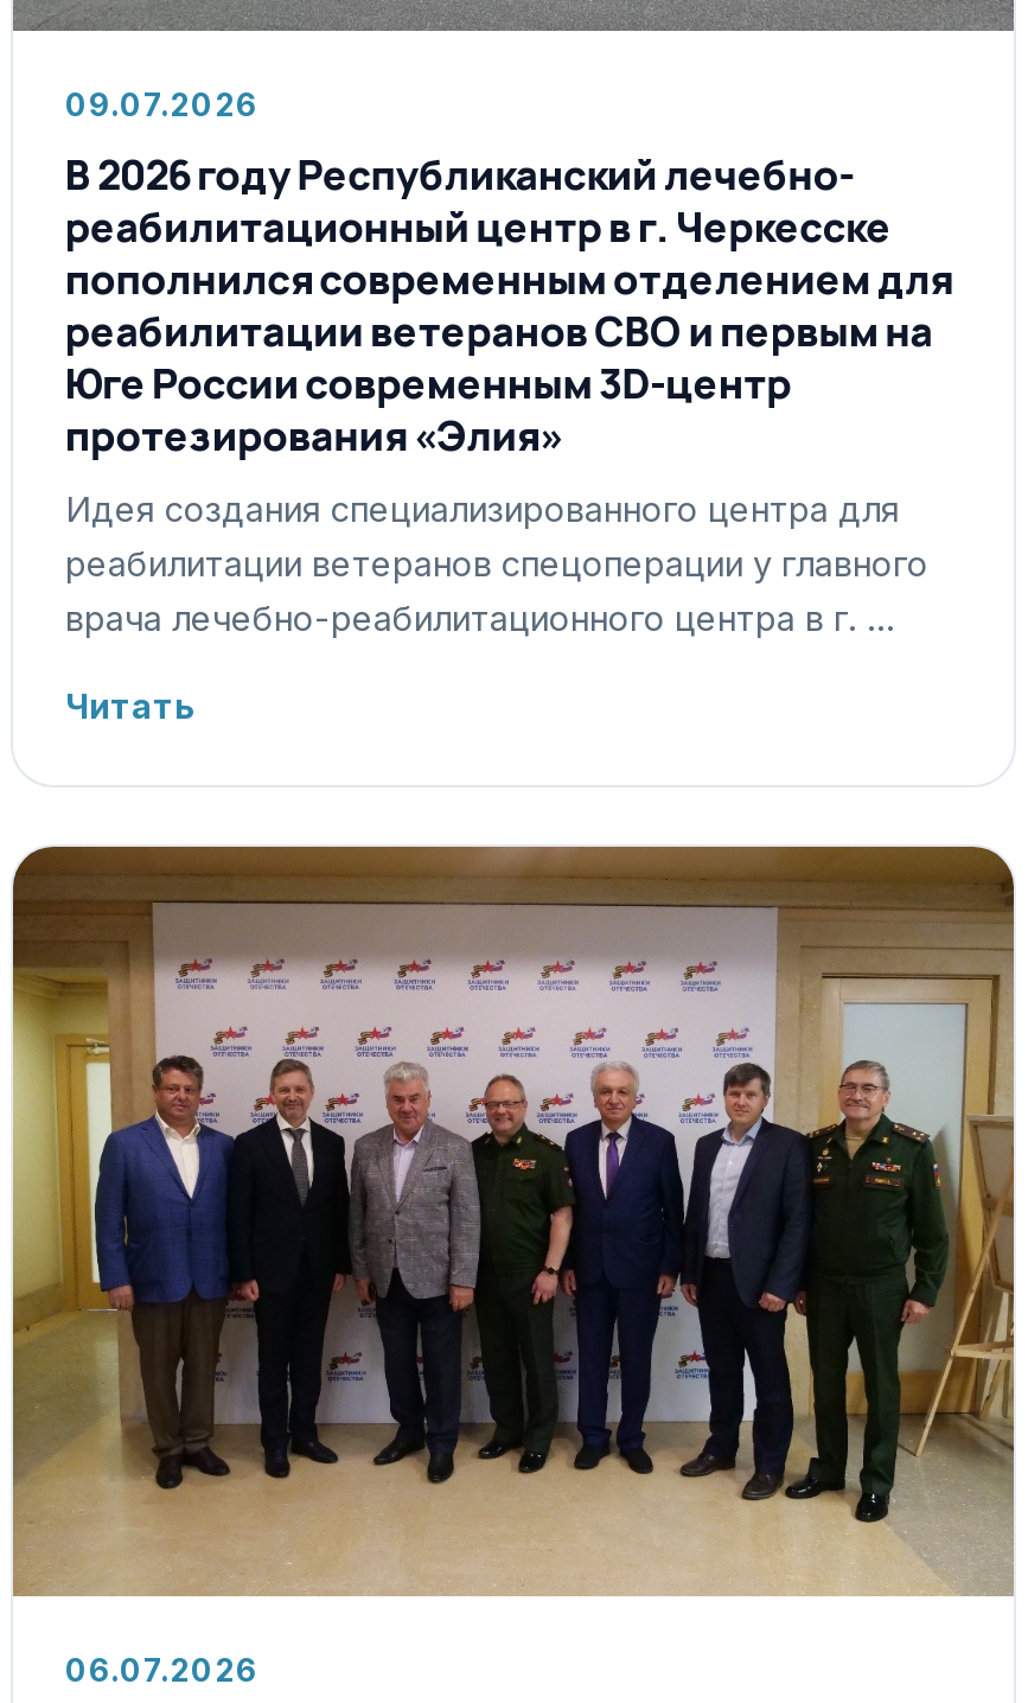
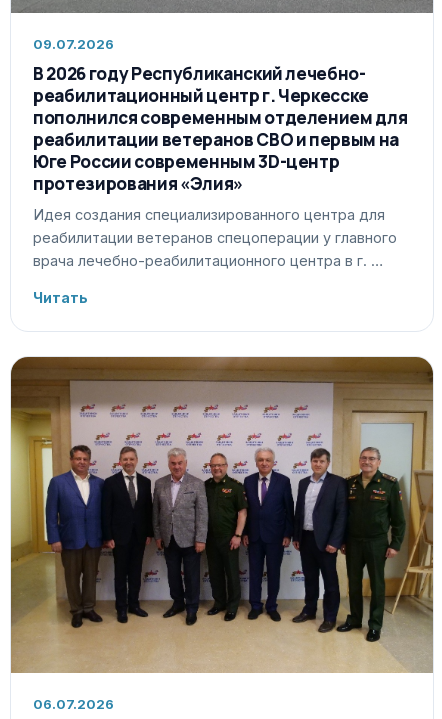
- реабилитационный центр в г. Черкесске
+ реабилитационный центр г. Черкесске
